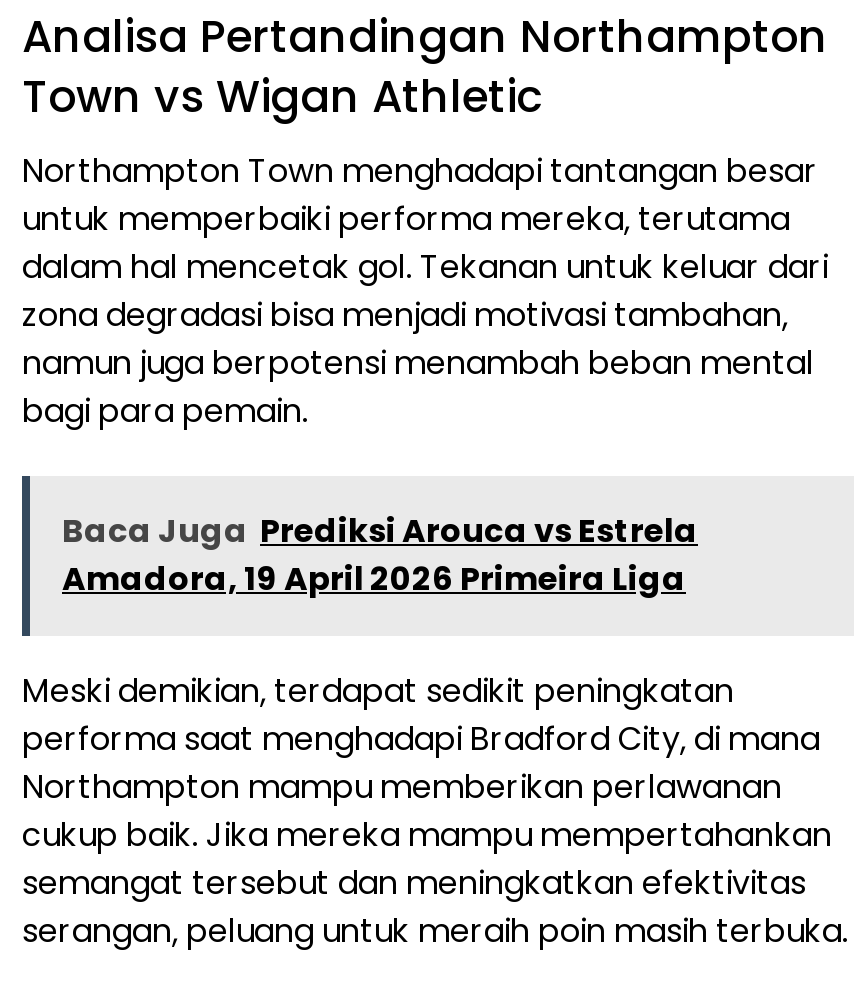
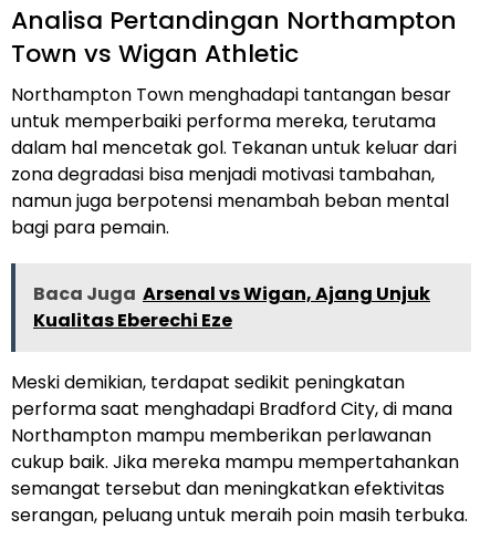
- Baca Juga Prediksi Arouca vs Estrela
- Amadora, 19 April 2026 Primeira Liga
+ Baca Juga Arsenal vs Wigan, Ajang Unjuk
+ Kualitas Eberechi Eze
